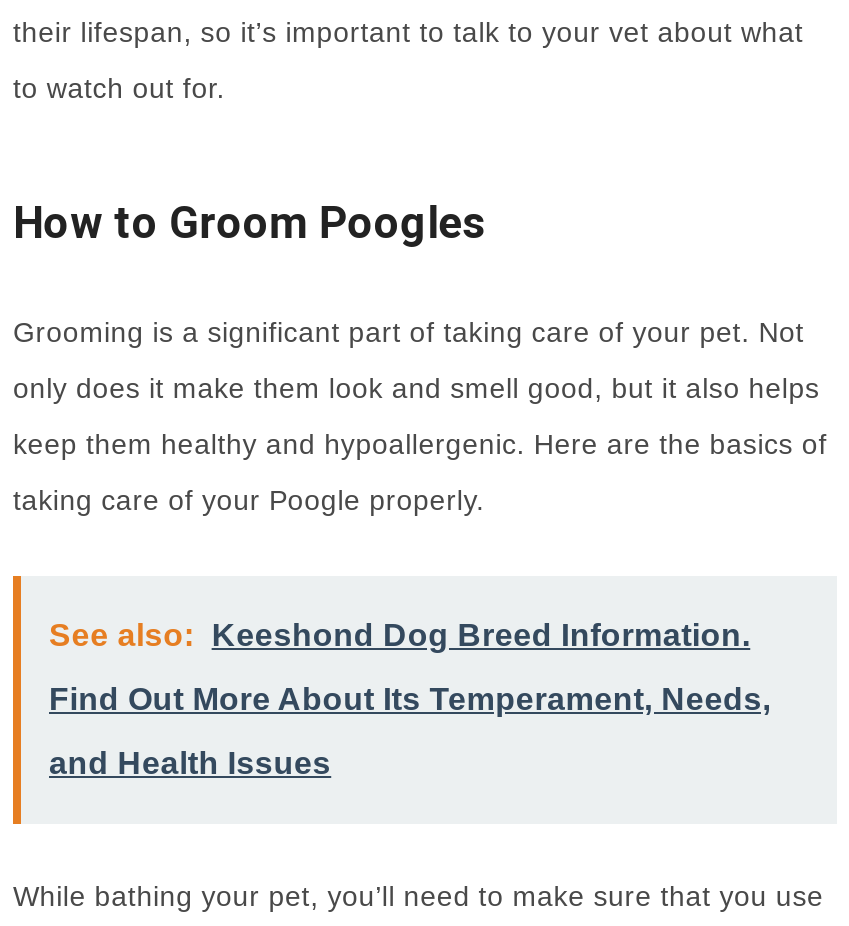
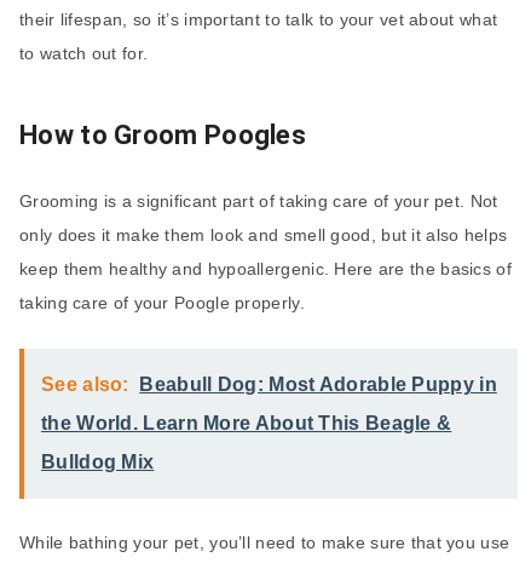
- See also: Keeshond Dog Breed Information.
+ See also: Beabull Dog: Most Adorable Puppy in

- Find Out More About Its Temperament, Needs,
+ the World. Learn More About This Beagle &

- and Health Issues
+ Bulldog Mix
